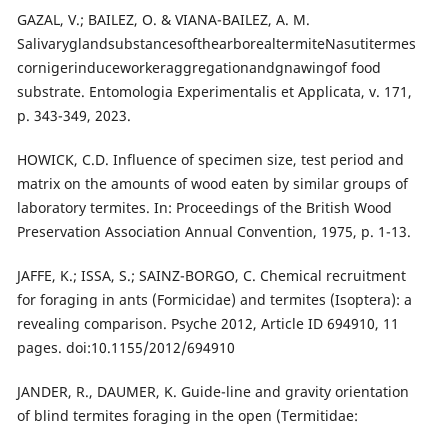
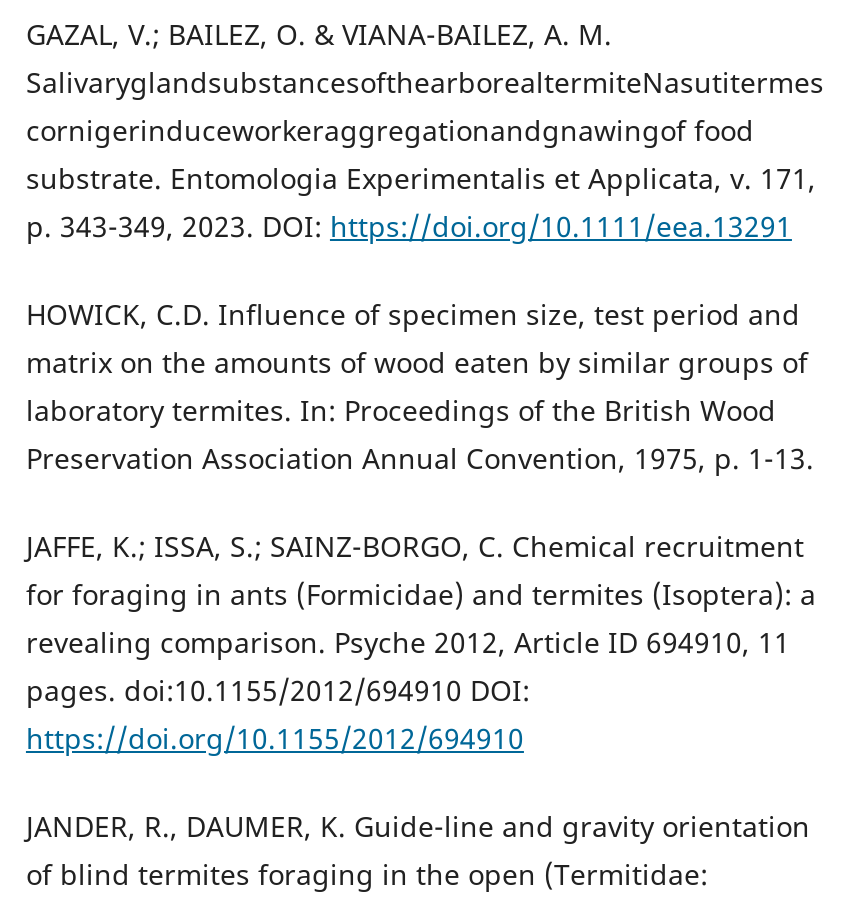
- p. 343-349, 2023.
+ p. 343-349, 2023. DOI: https://doi.org/10.1111/eea.13291

- pages. doi:10.1155/2012/694910
+ pages. doi:10.1155/2012/694910 DOI:
+ https://doi.org/10.1155/2012/694910
